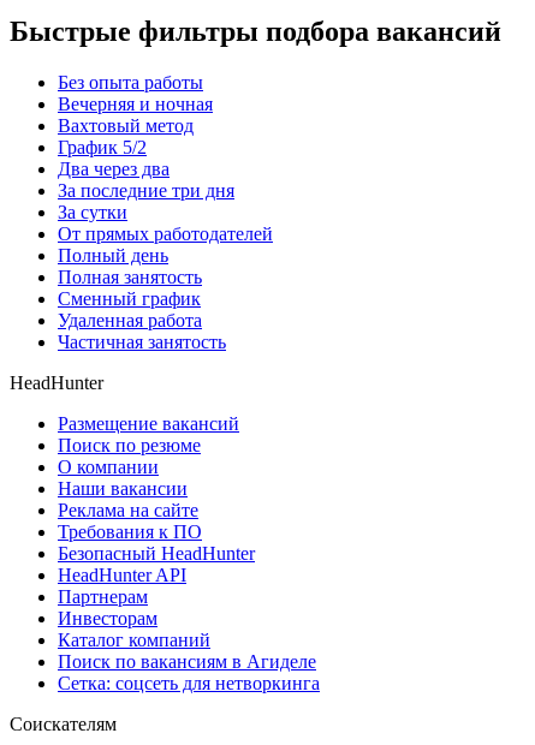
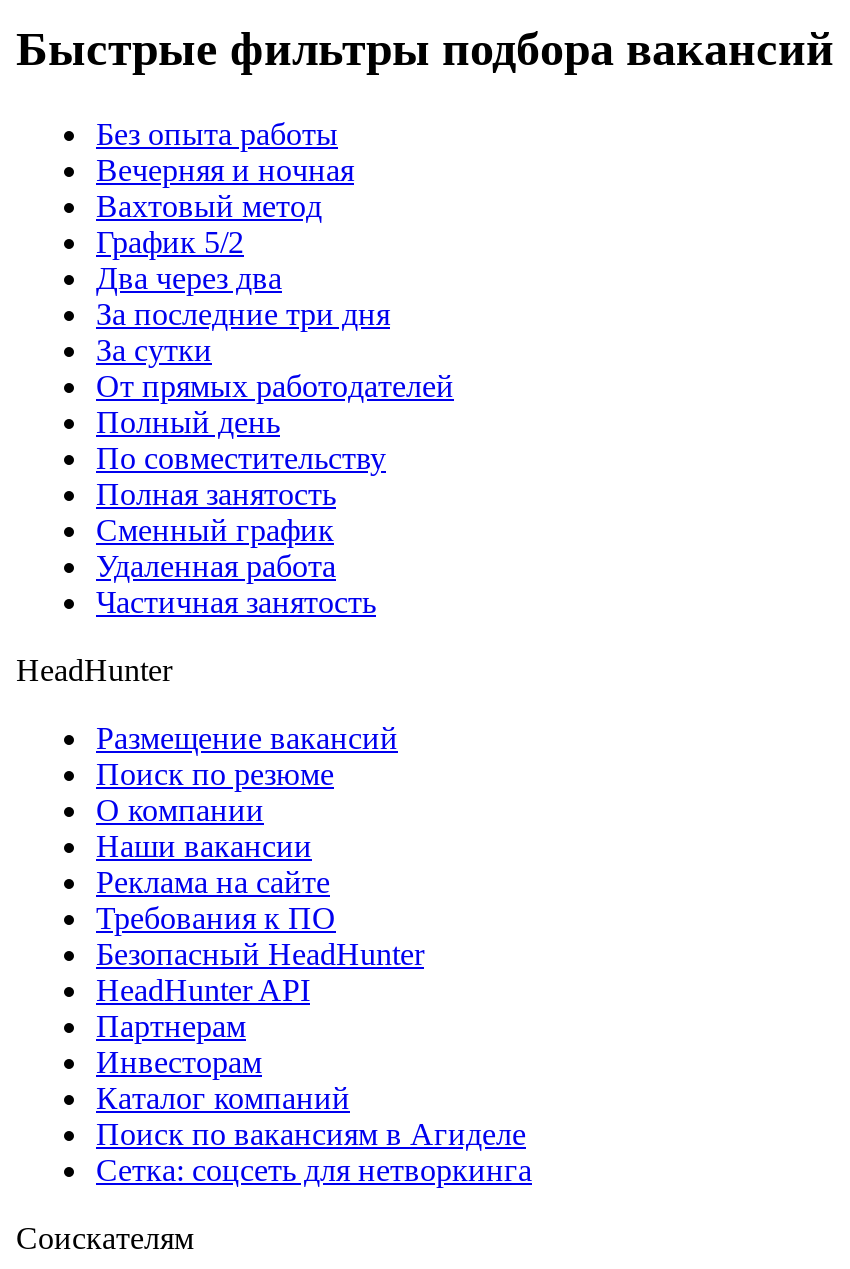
+ По совместительству
